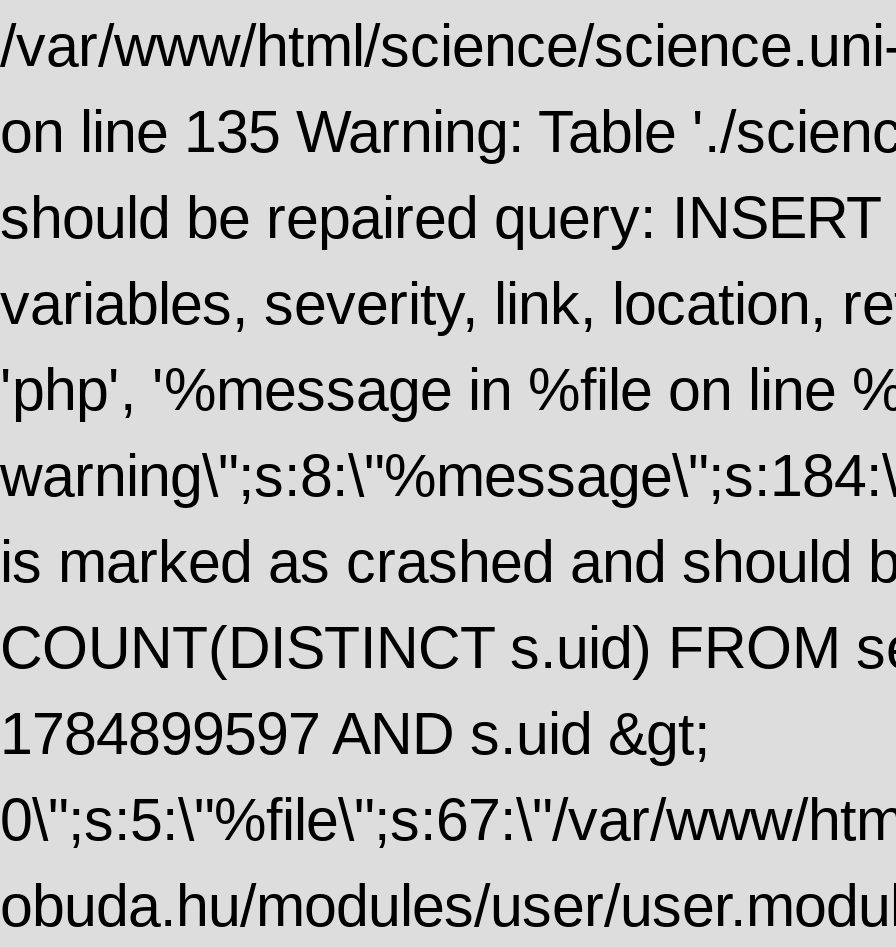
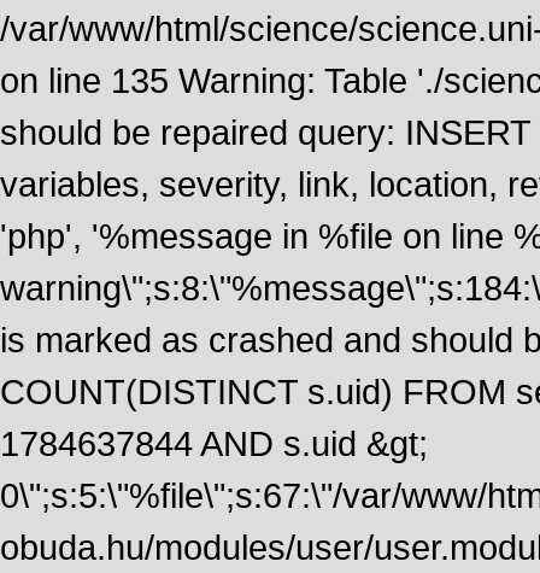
- 1784899597 AND s.uid &gt;
+ 1784637844 AND s.uid &gt;
